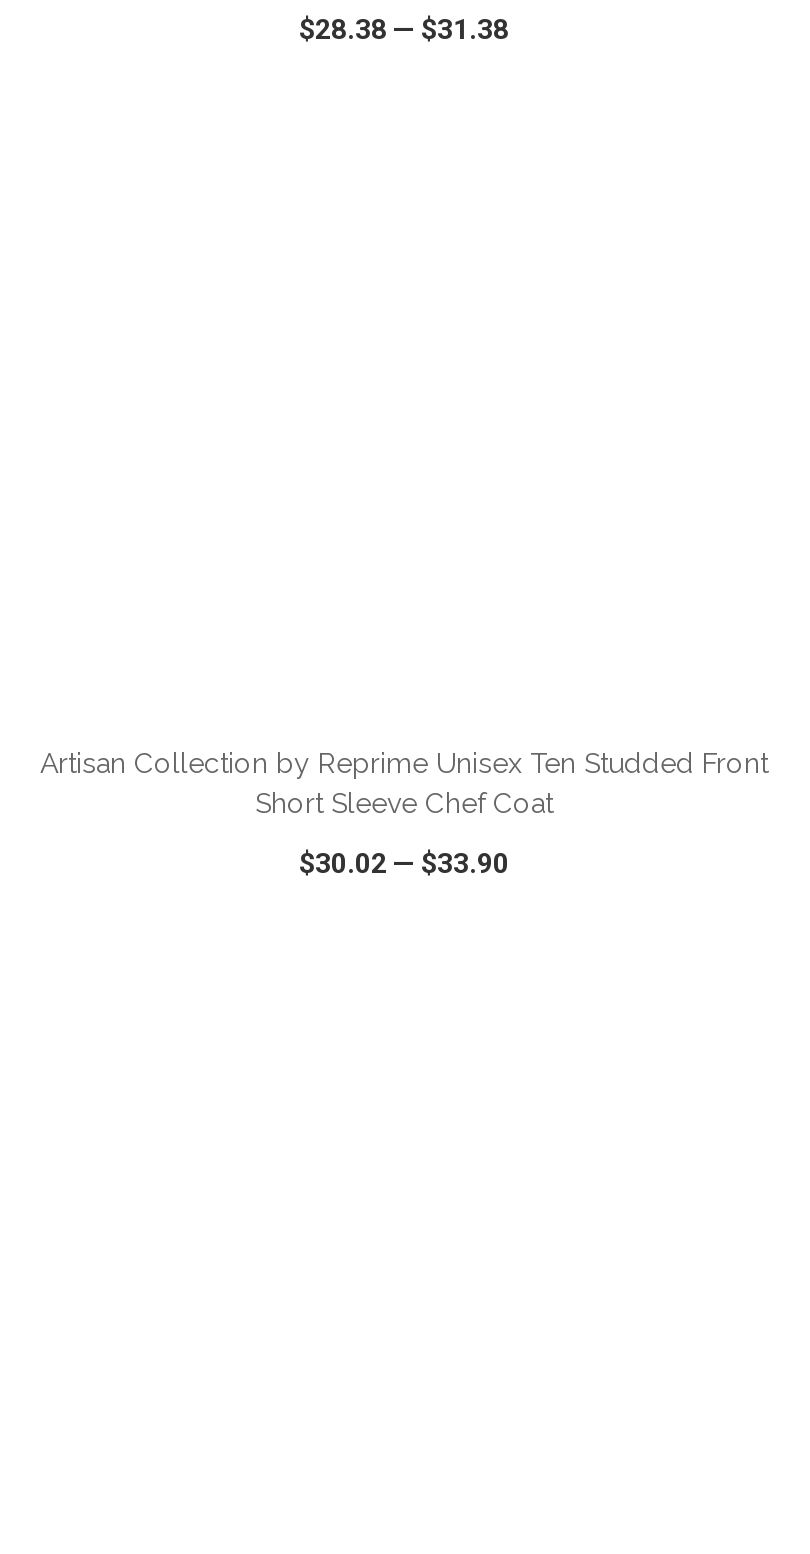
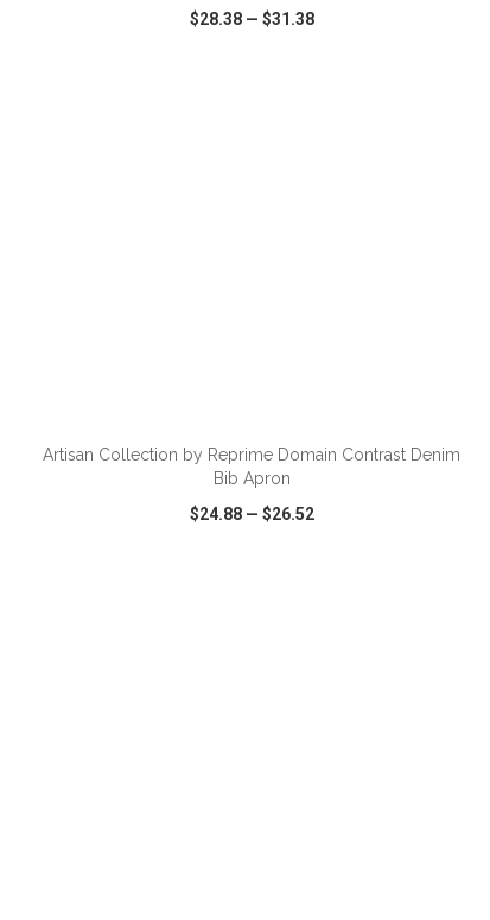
- Artisan Collection by Reprime Unisex Ten Studded Front
- Short Sleeve Chef Coat
+ Artisan Collection by Reprime Domain Contrast Denim
+ Bib Apron

- $30.02 — $33.90
+ $24.88 — $26.52
